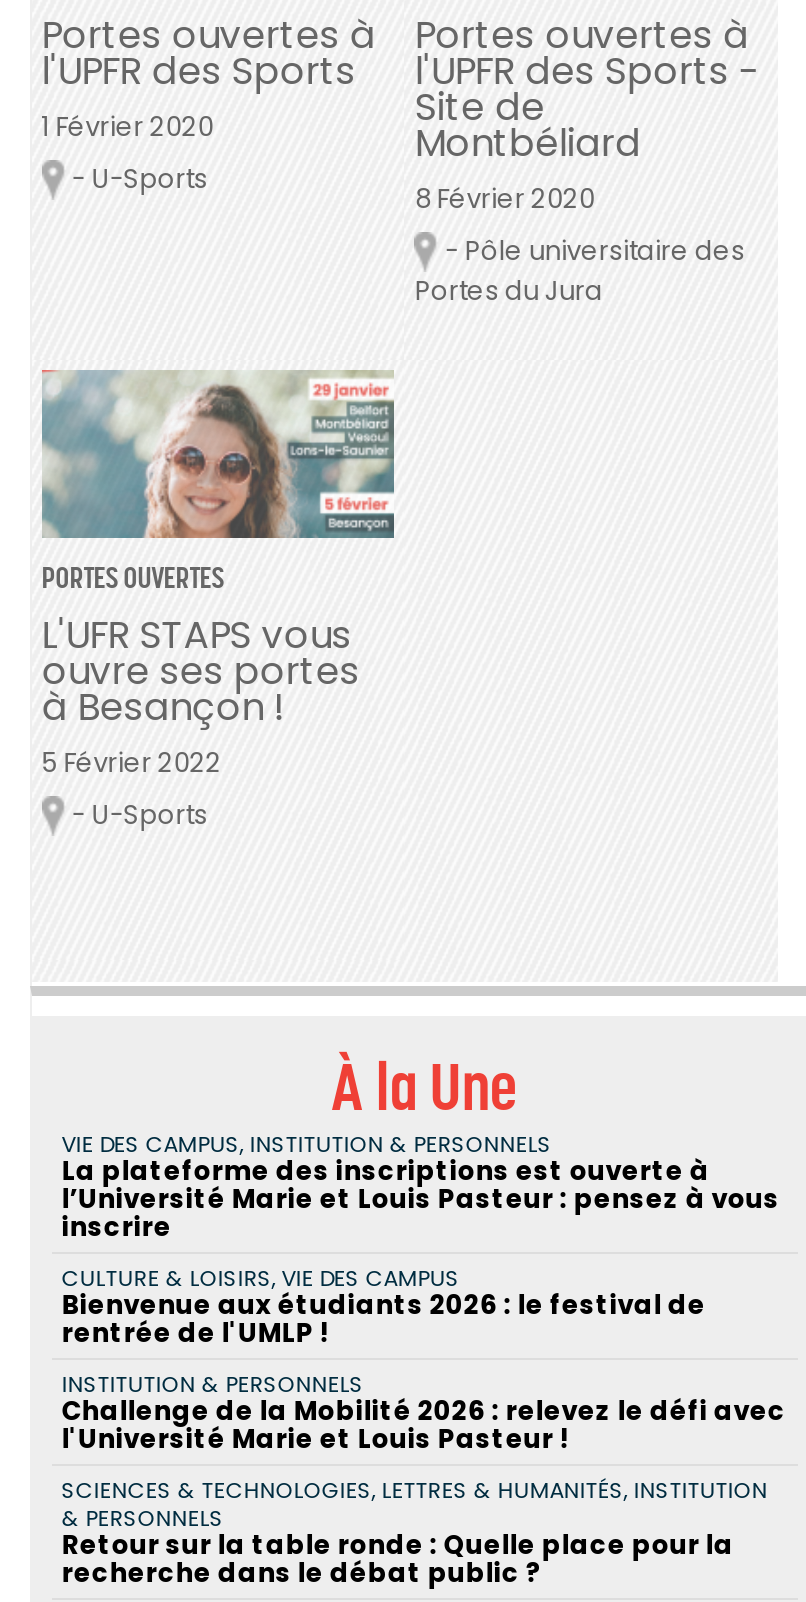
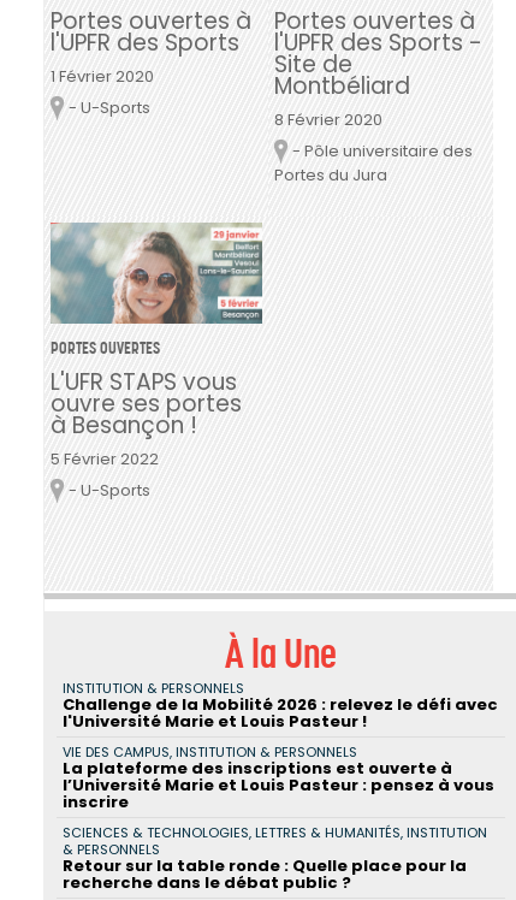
moved down: VIE DES CAMPUS, INSTITUTION & PERSONNELS | La plateforme des inscriptions est ouverte à | l’Université Marie et Louis Pasteur : pensez à vous | inscrire

- CULTURE & LOISIRS, VIE DES CAMPUS
- Bienvenue aux étudiants 2026 : le festival de
- rentrée de l'UMLP !

moved up: INSTITUTION & PERSONNELS | Challenge de la Mobilité 2026 : relevez le défi avec | l'Université Marie et Louis Pasteur !
